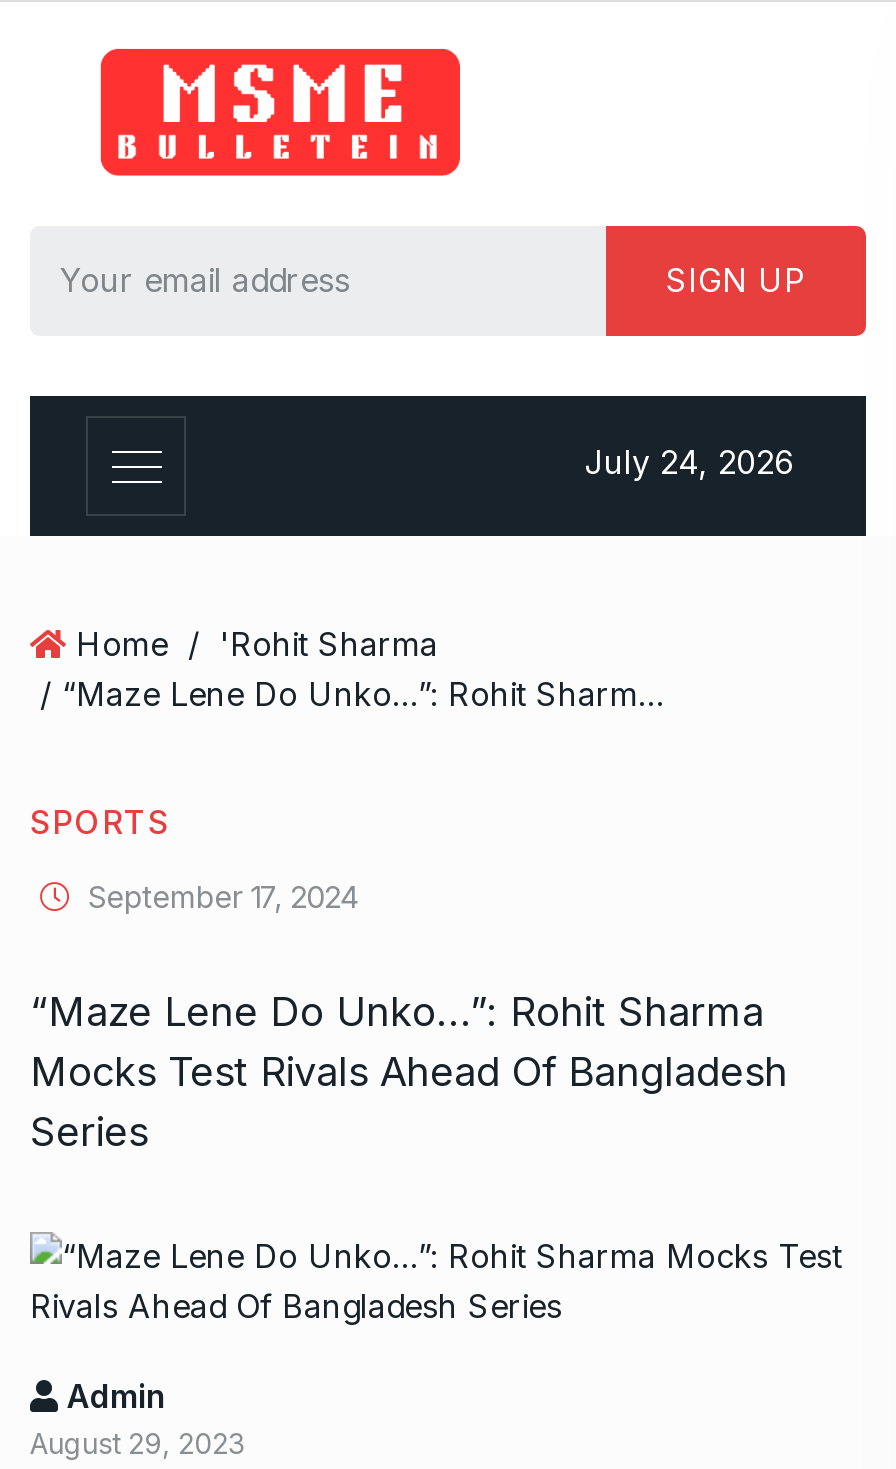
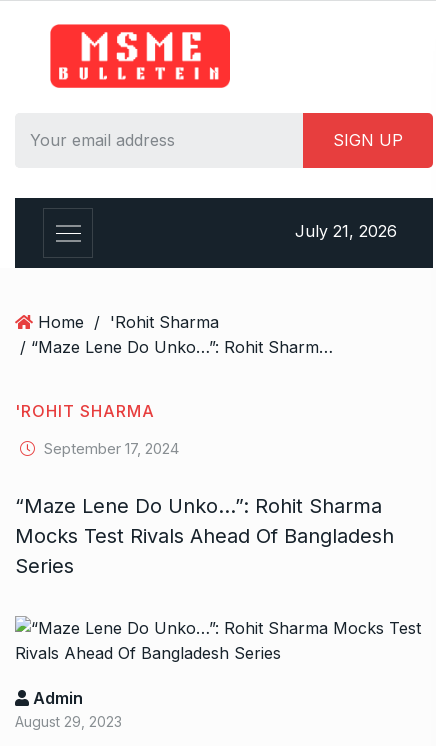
- July 24, 2026
+ July 21, 2026

- SPORTS
+ 'ROHIT SHARMA
